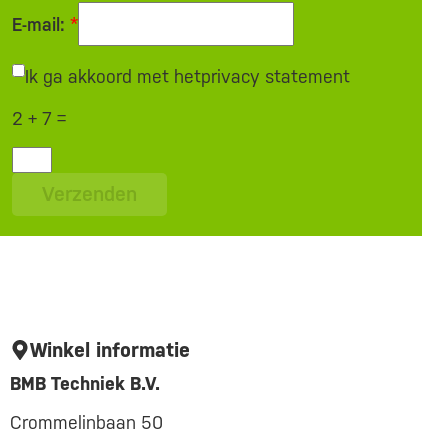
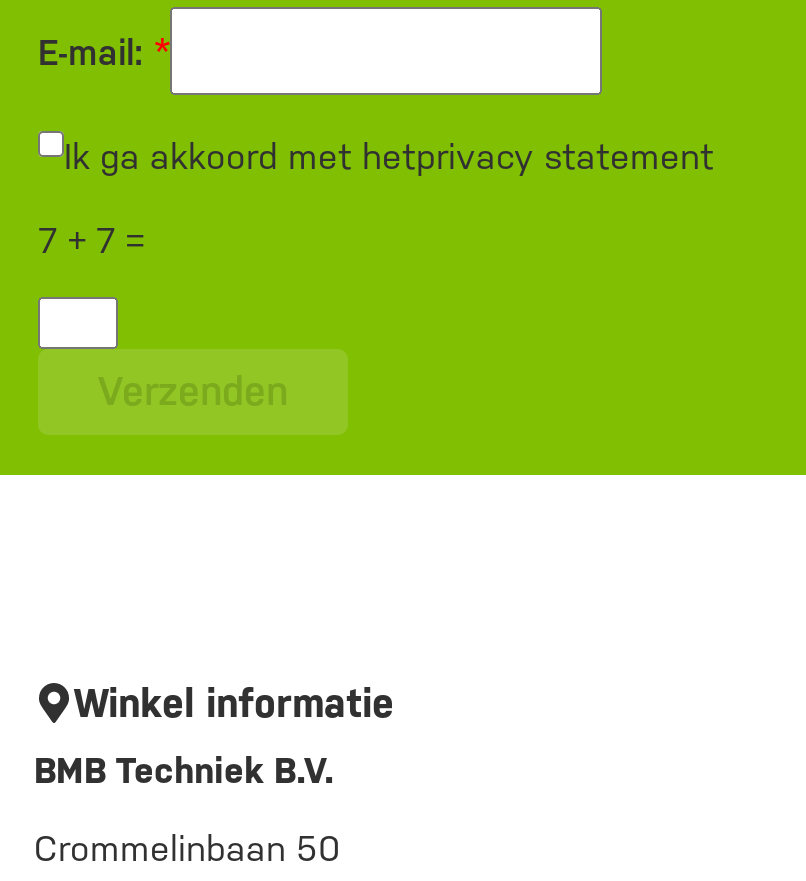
- 2 + 7 =
+ 7 + 7 =
